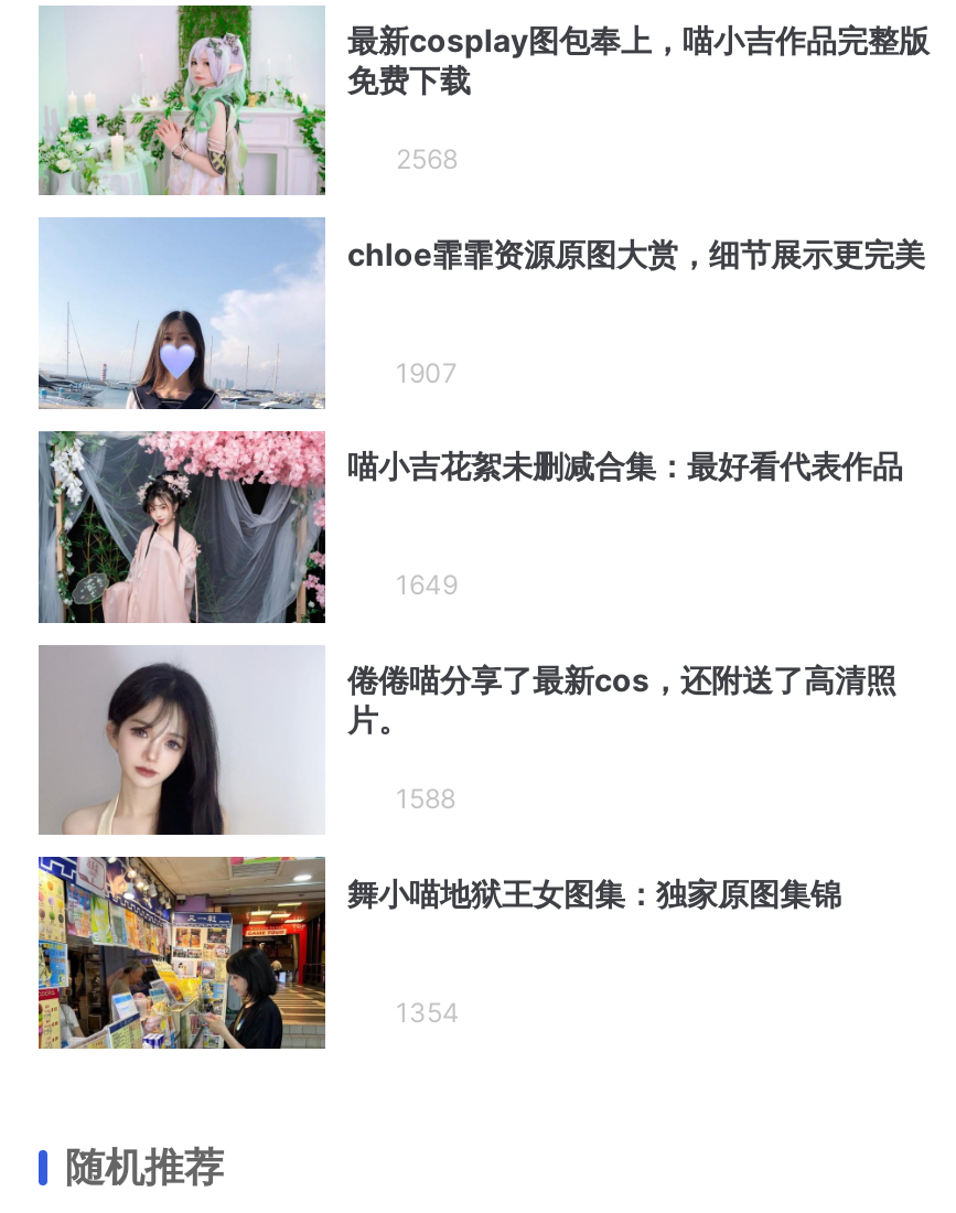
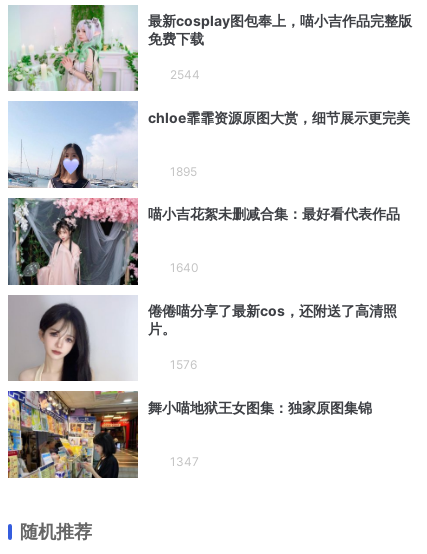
- 2568
+ 2544

- 1907
+ 1895

- 1649
+ 1640

- 1588
+ 1576

- 1354
+ 1347
